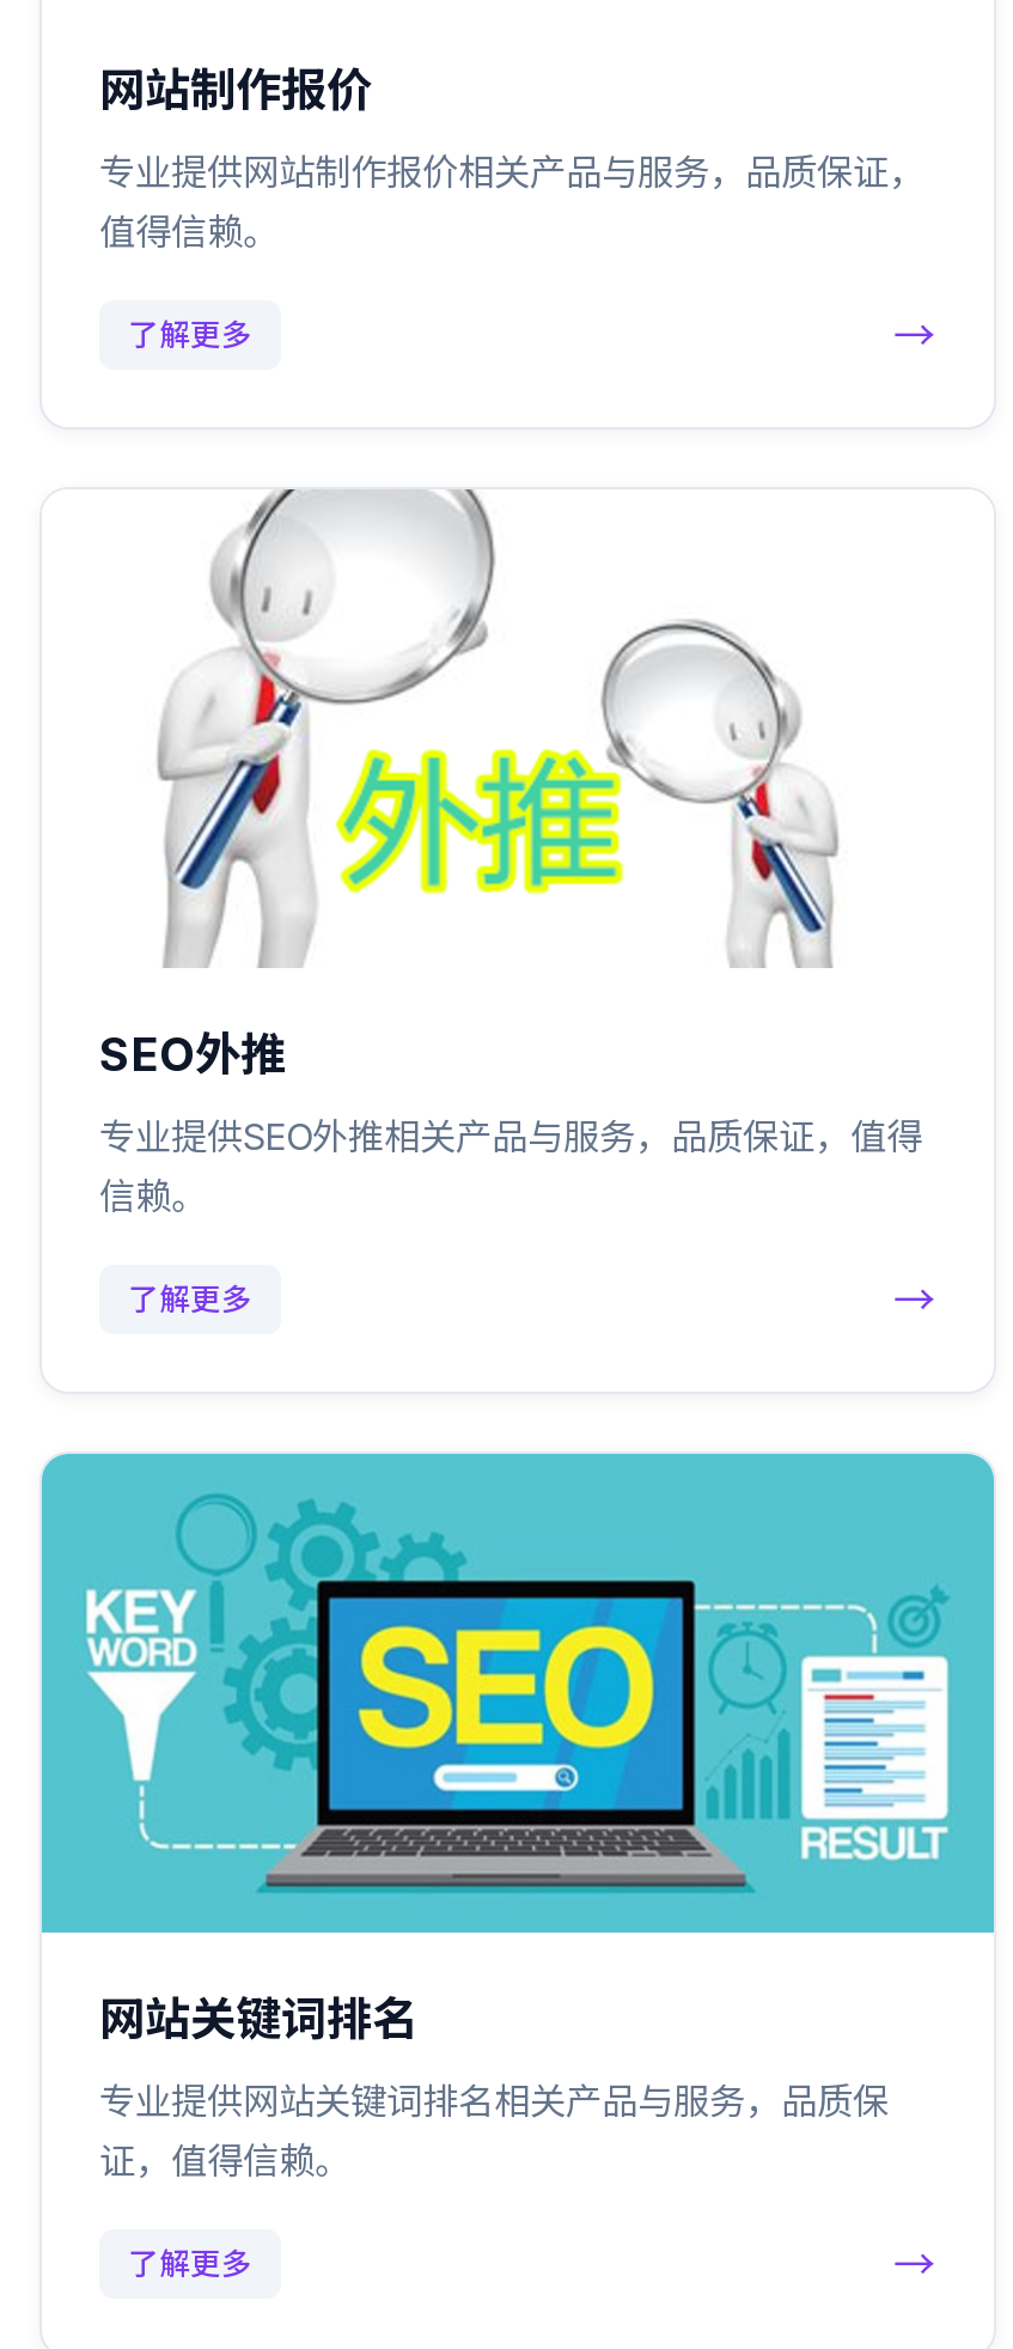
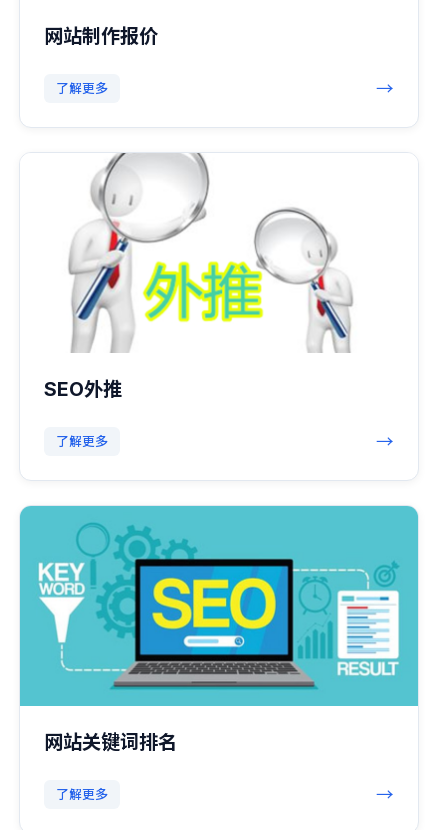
- 专业提供网站制作报价相关产品与服务，品质保证，
- 值得信赖。

- 专业提供SEO外推相关产品与服务，品质保证，值得
- 信赖。

- 专业提供网站关键词排名相关产品与服务，品质保
- 证，值得信赖。
